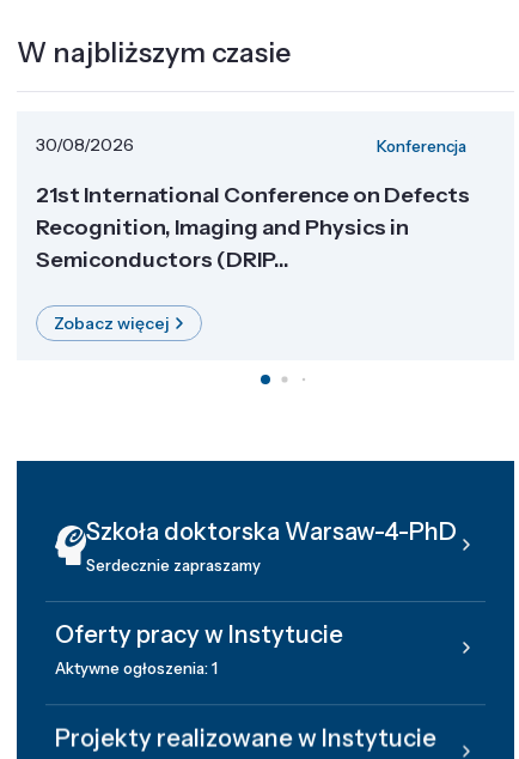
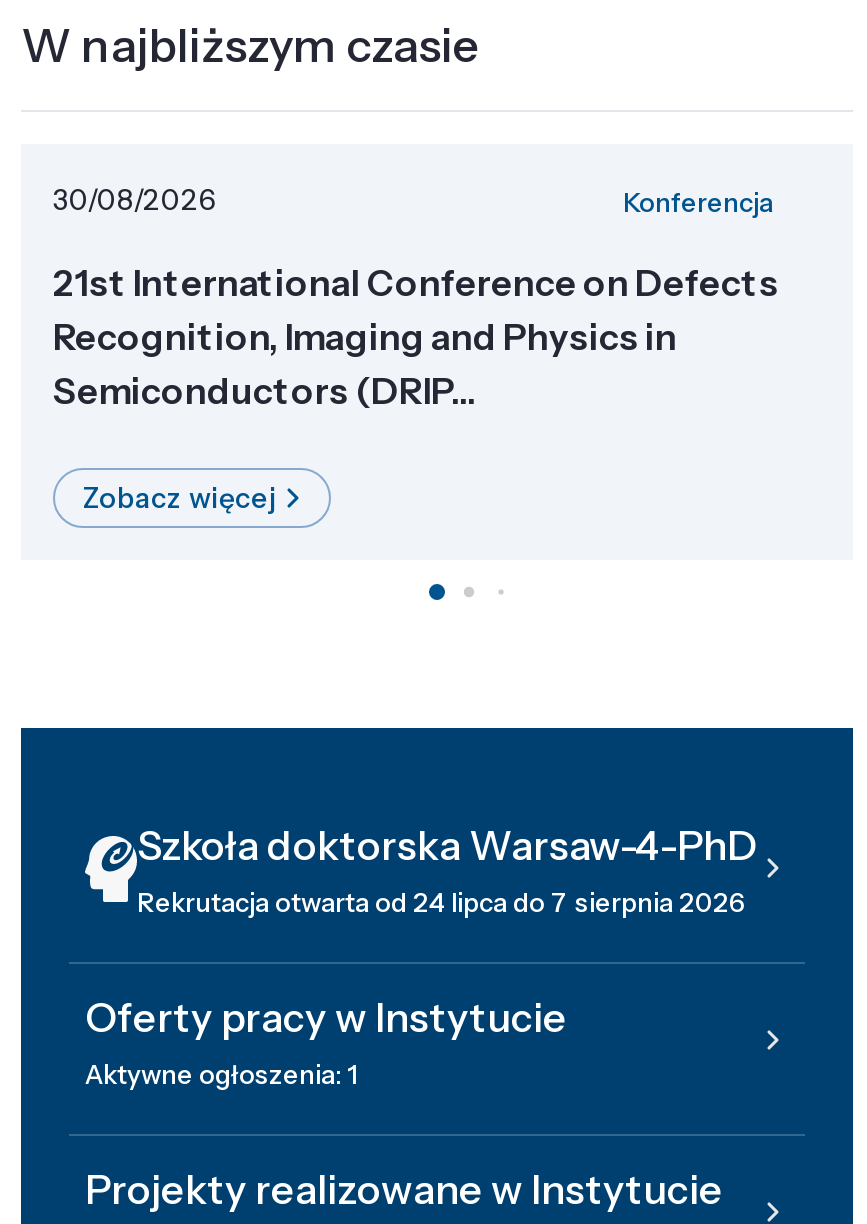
- Serdecznie zapraszamy
+ Rekrutacja otwarta od 24 lipca do 7 sierpnia 2026
